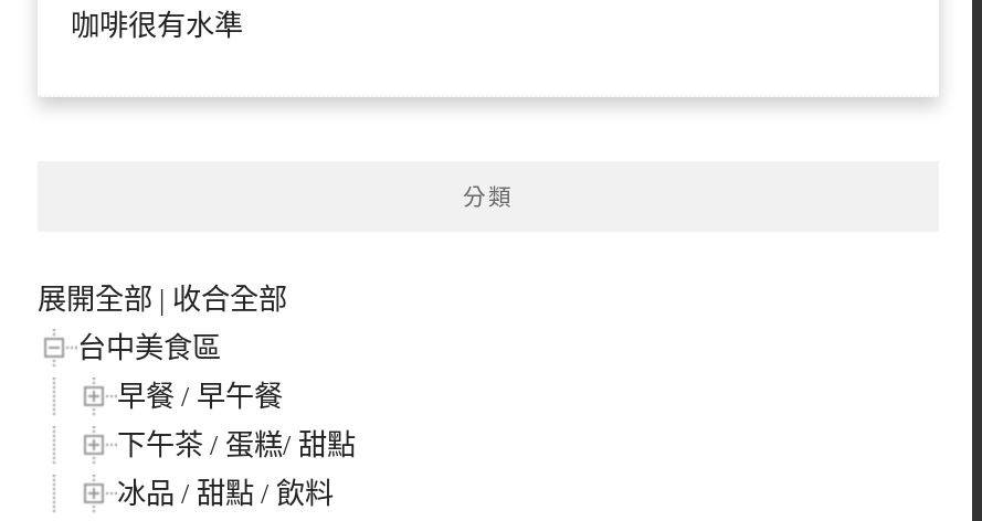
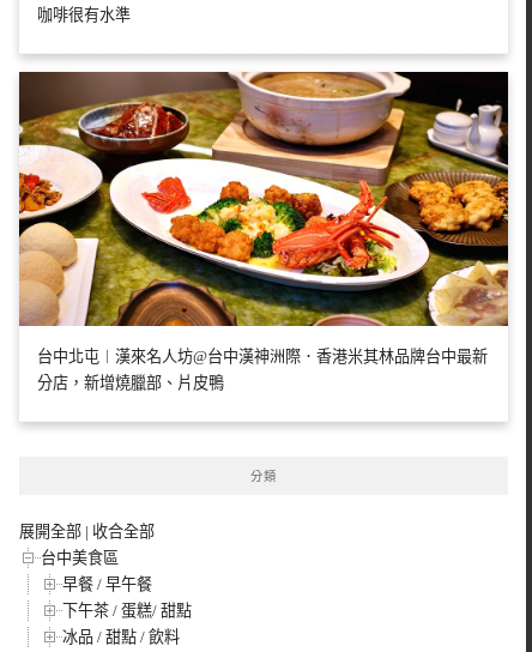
+ [image]
+ 台中北屯︱漢來名人坊@台中漢神洲際．香港米其林品牌台中最新
+ 分店，新增燒臘部、片皮鴨
